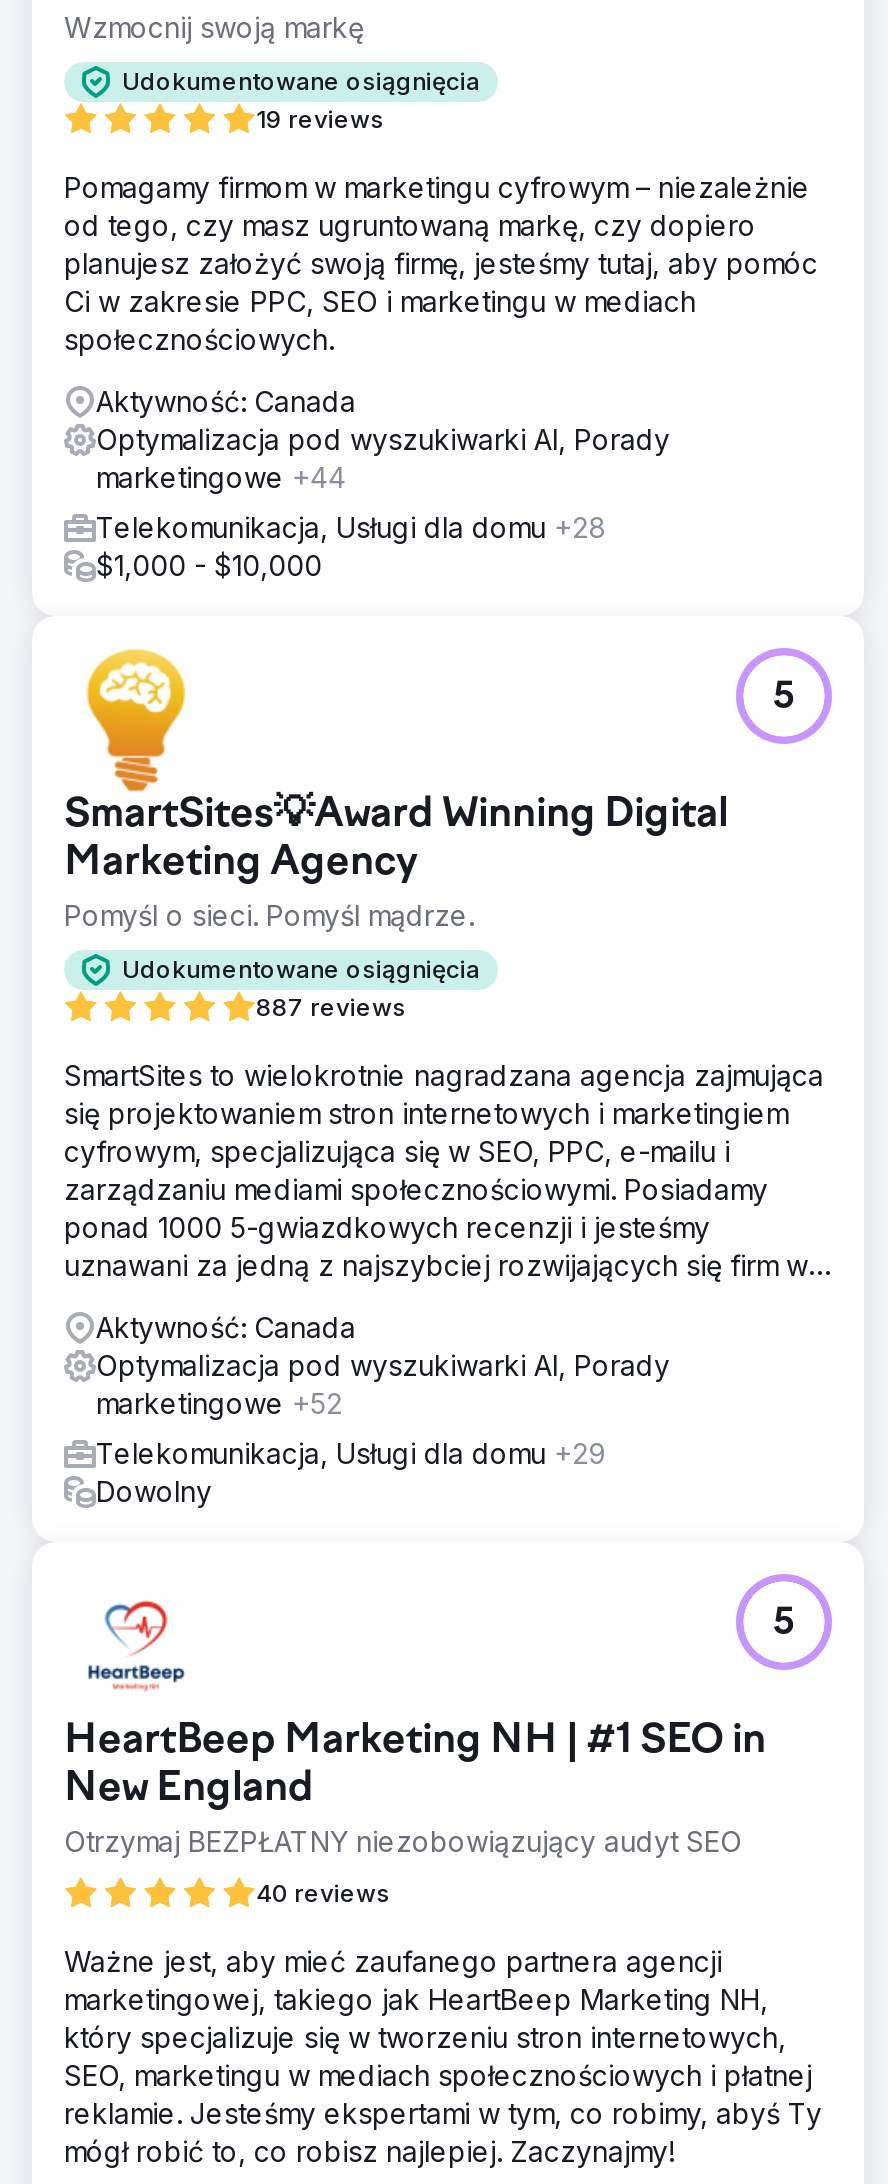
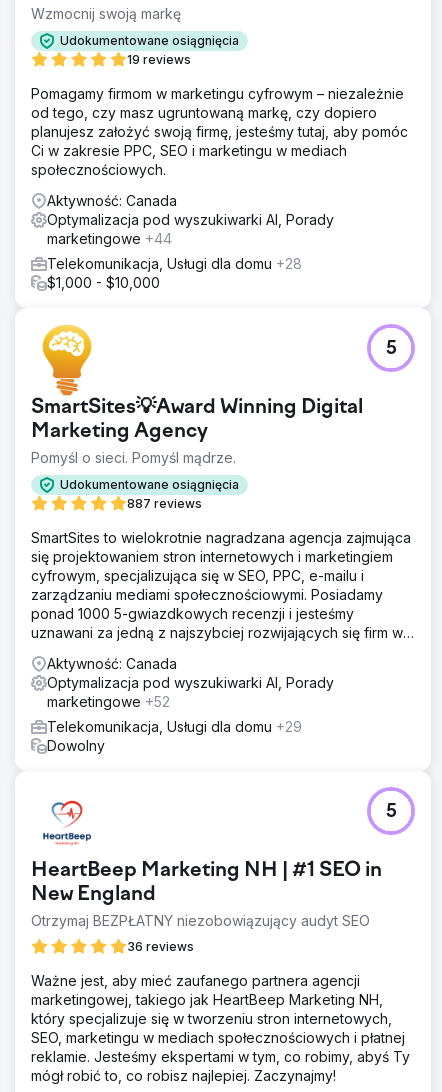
- 40 reviews
+ 36 reviews
